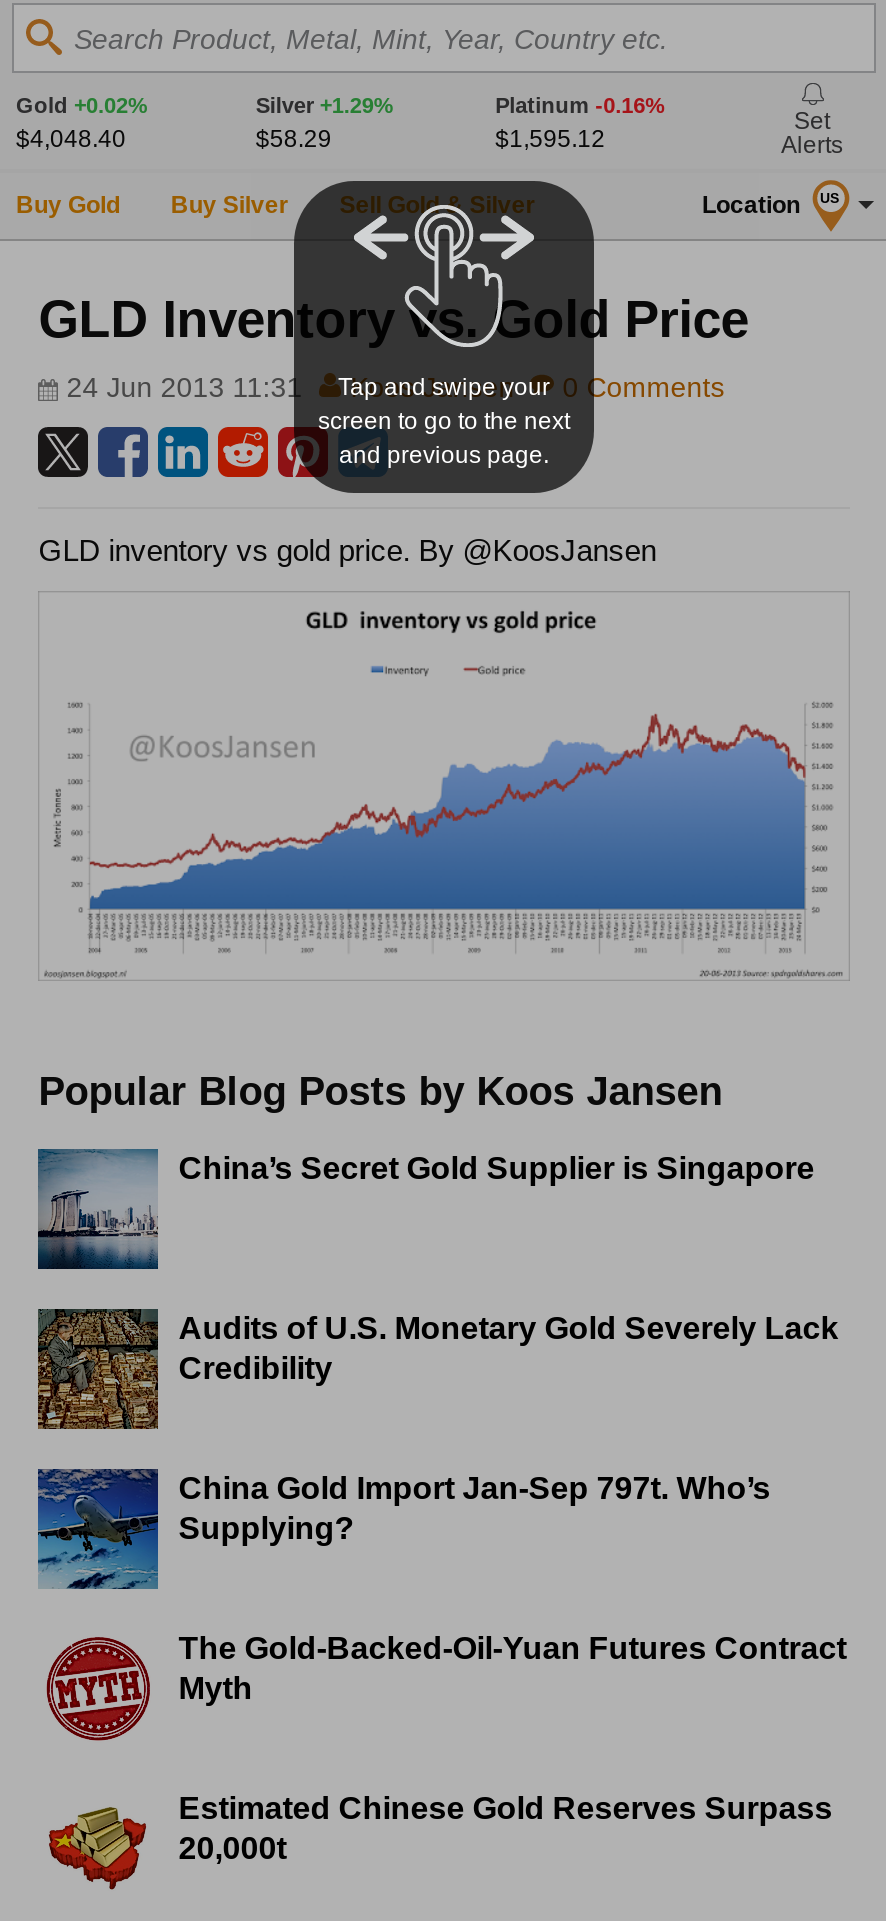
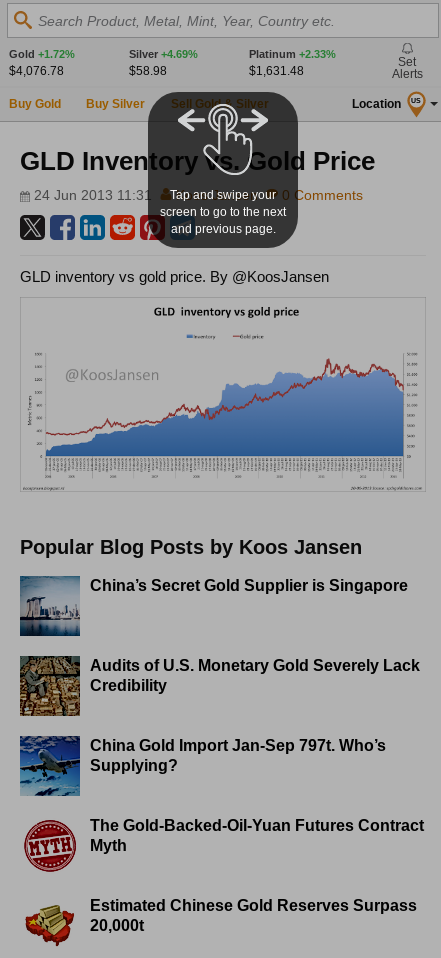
- Gold +0.02%
+ Gold +1.72%

- Silver +1.29%
+ Silver +4.69%

- Platinum -0.16%
+ Platinum +2.33%

- $4,048.40
+ $4,076.78

- $58.29
+ $58.98

- $1,595.12
+ $1,631.48
